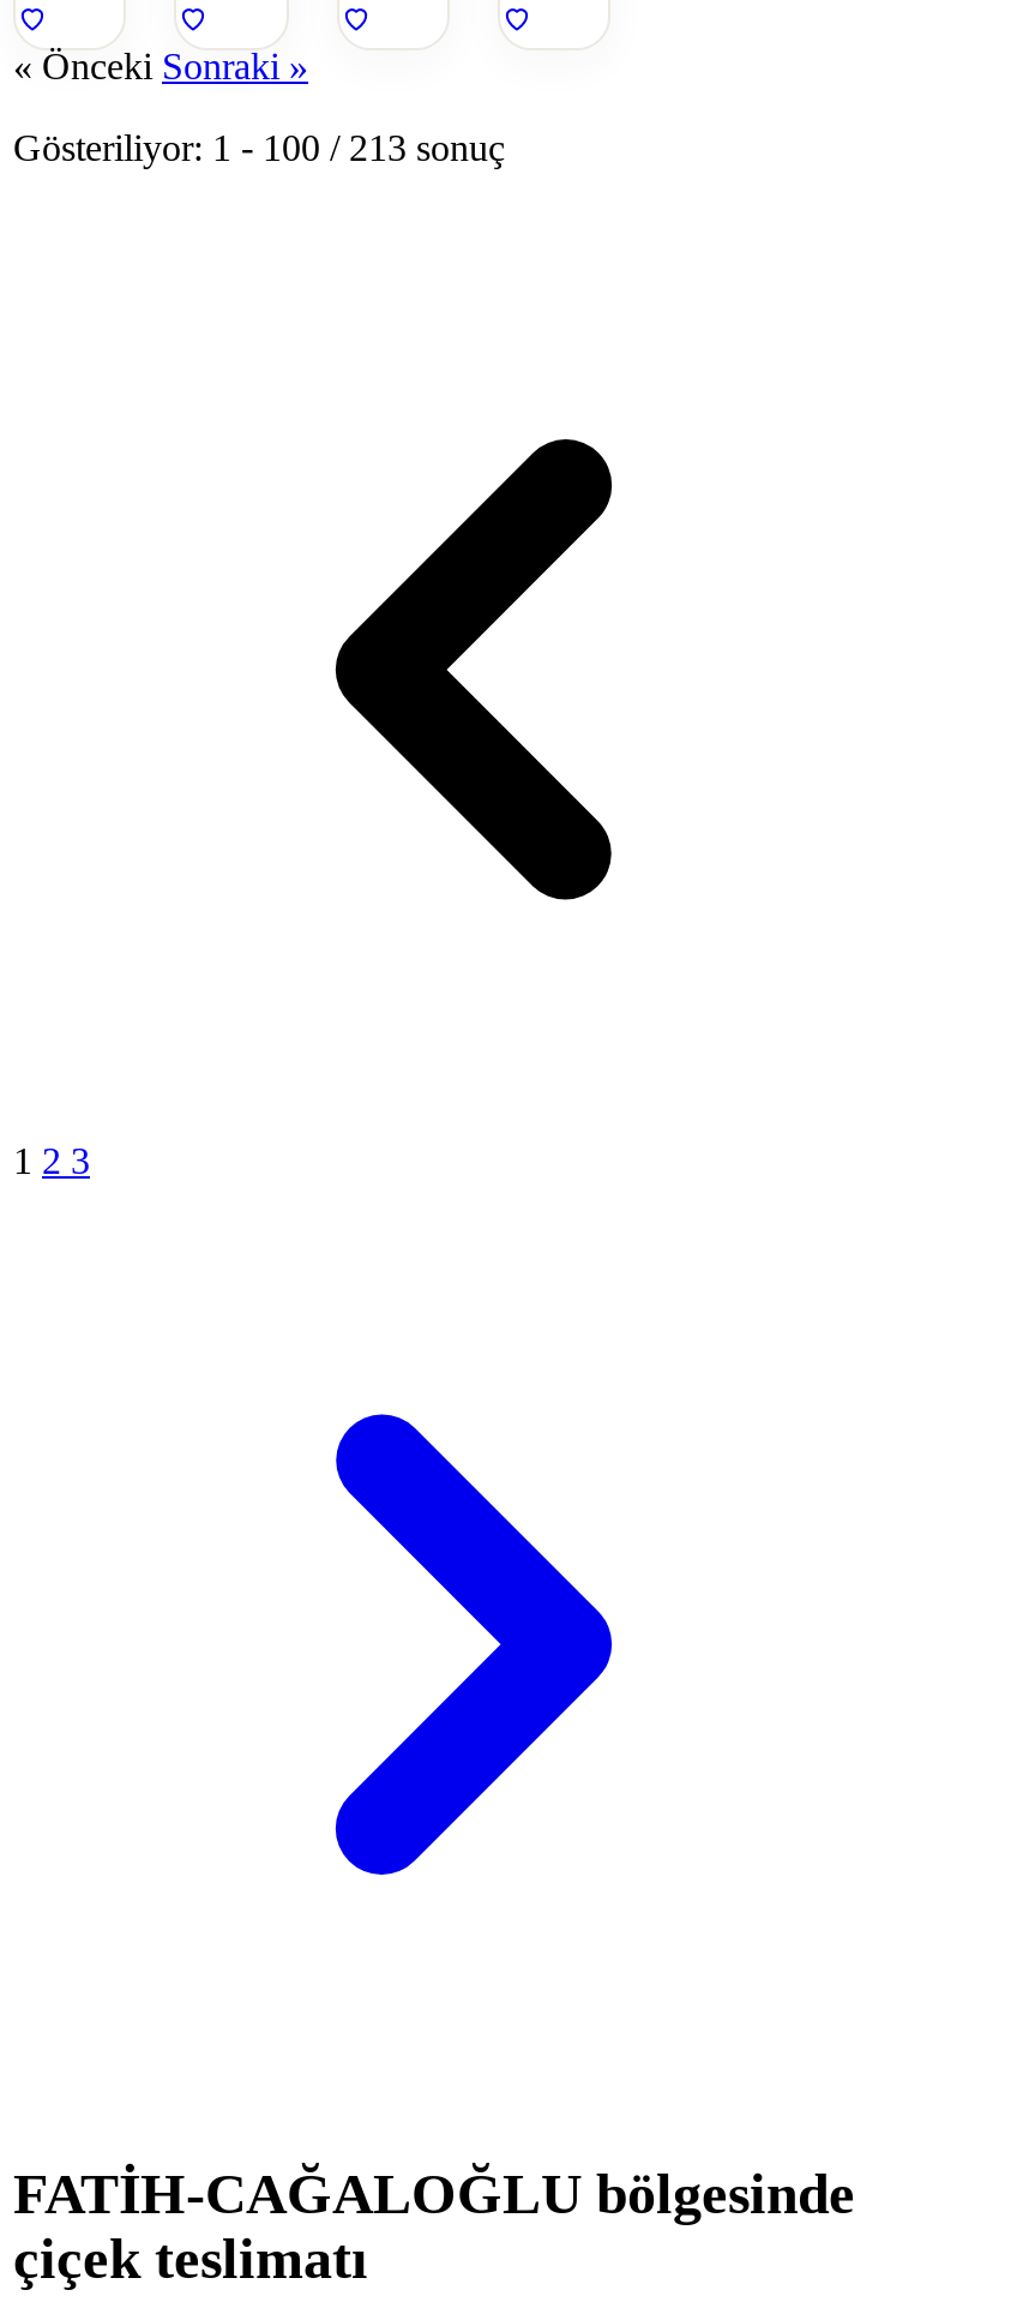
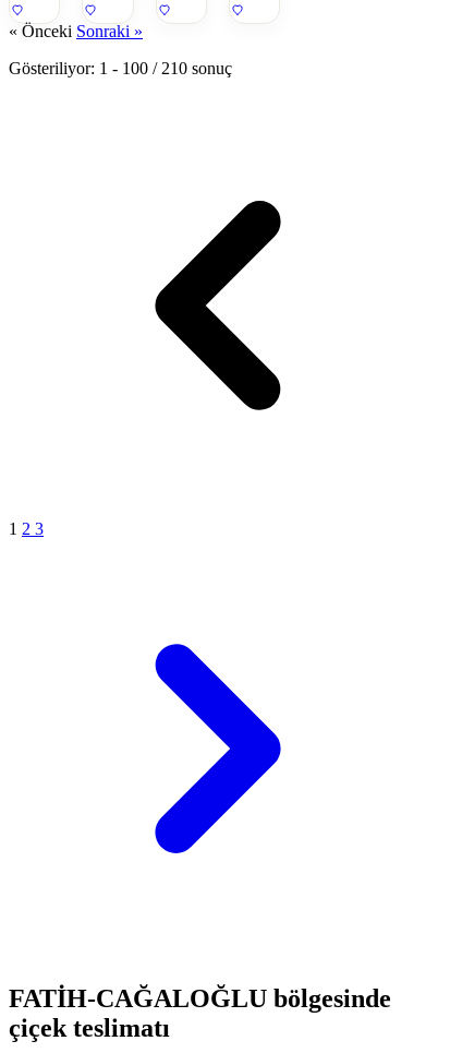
- Gösteriliyor: 1 - 100 / 213 sonuç
+ Gösteriliyor: 1 - 100 / 210 sonuç
